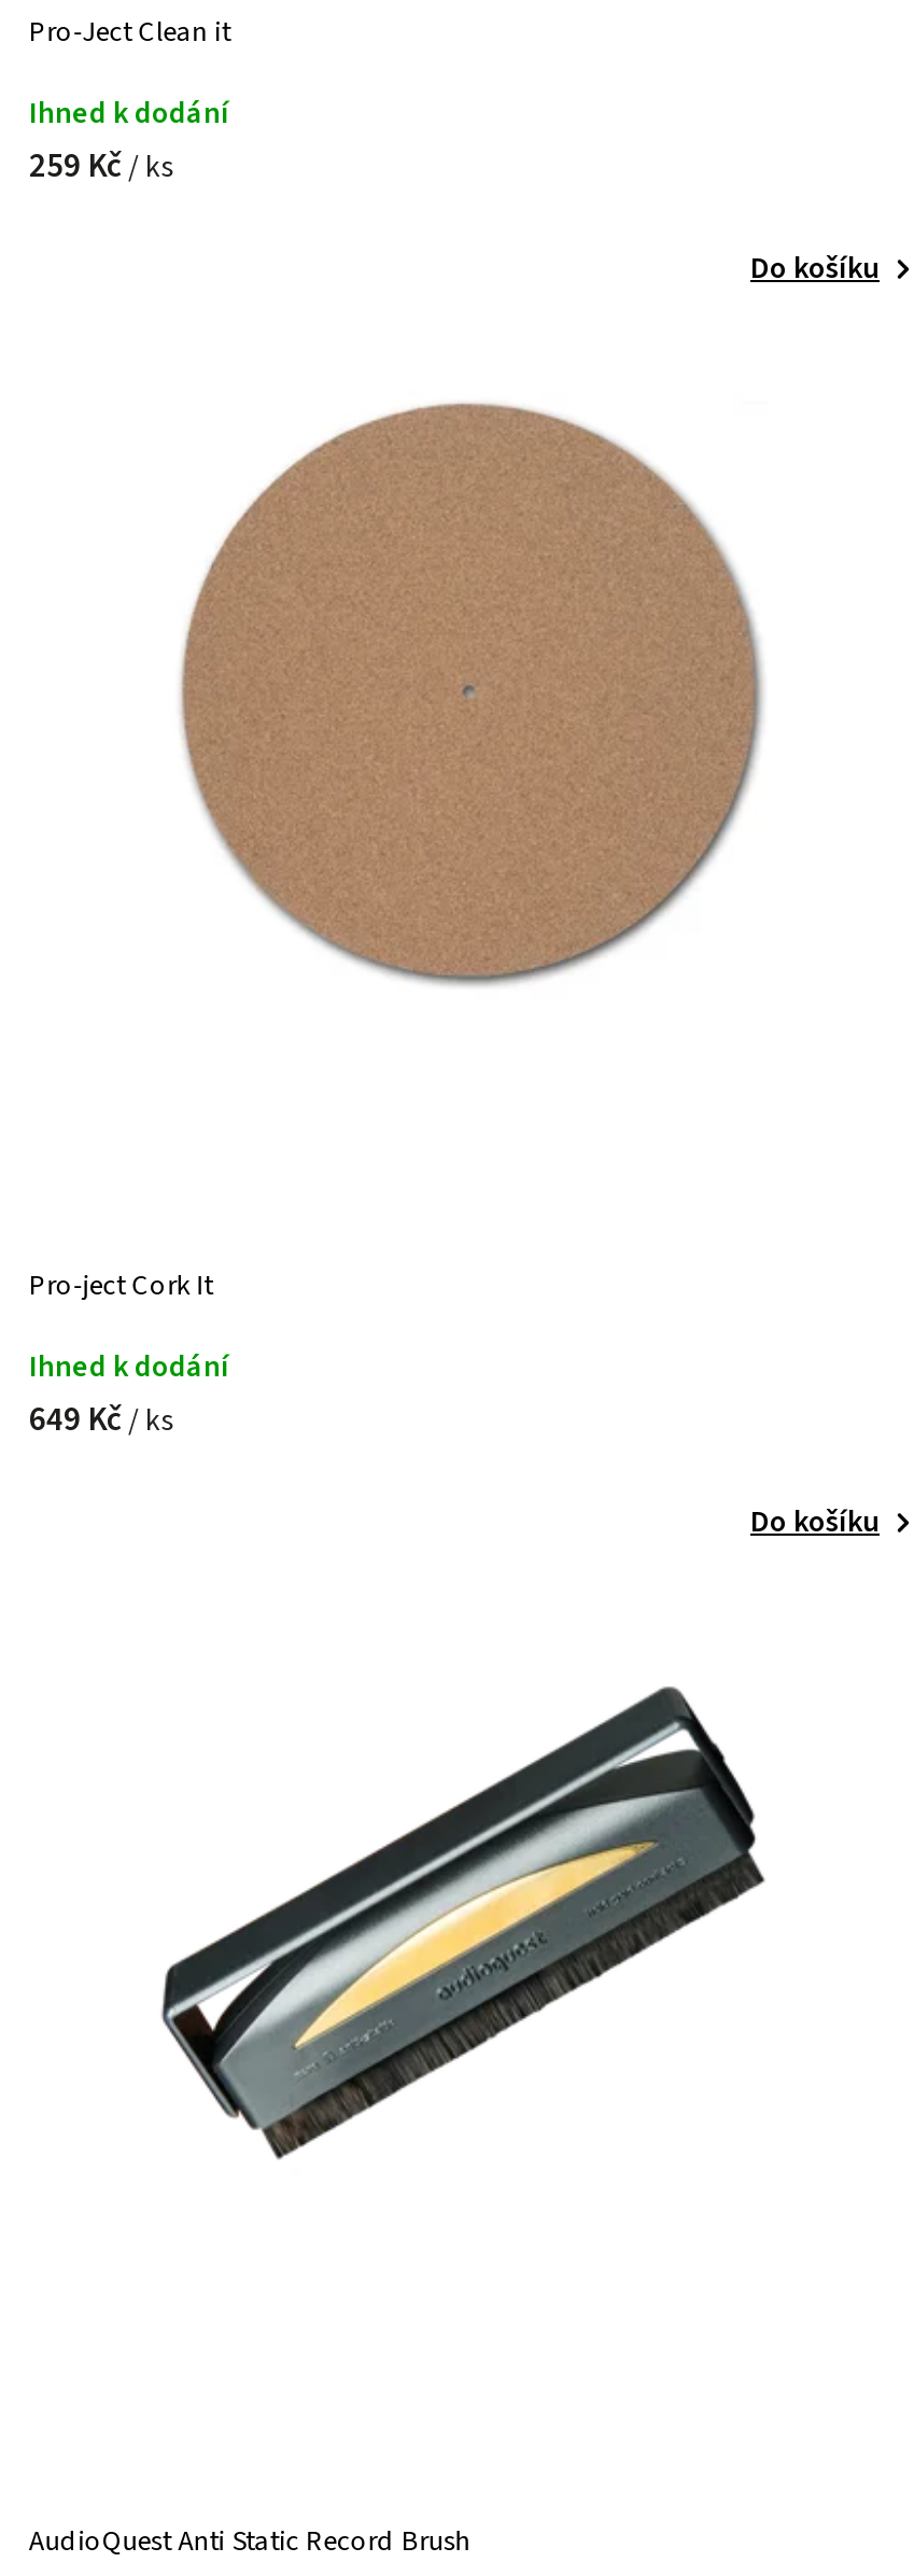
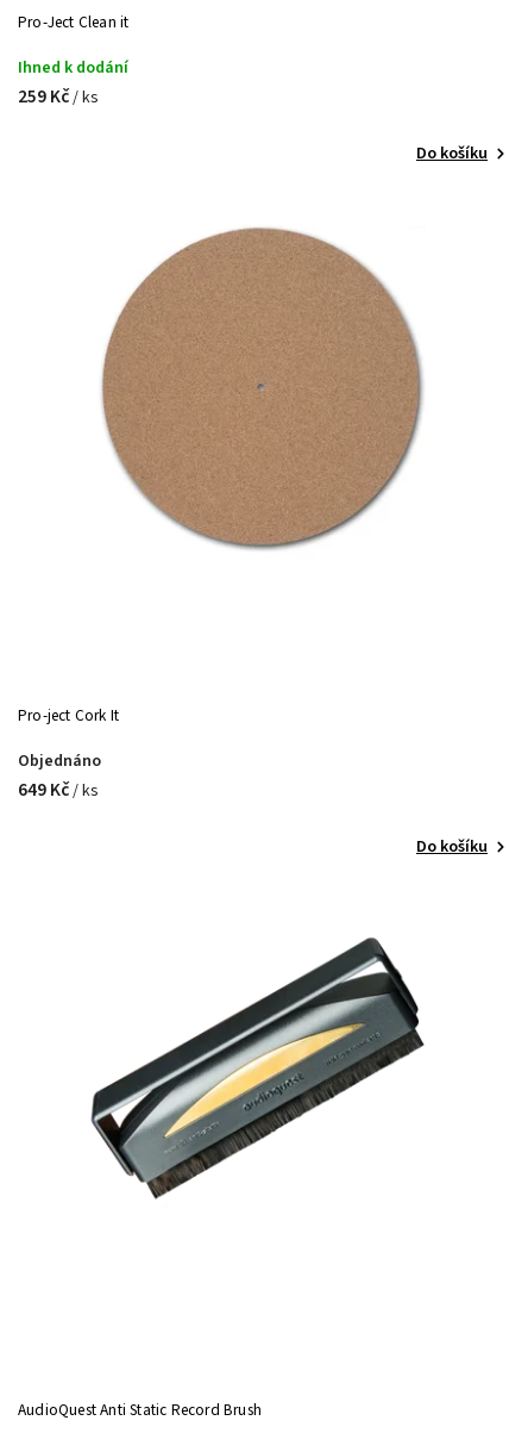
- Ihned k dodání
+ Objednáno
